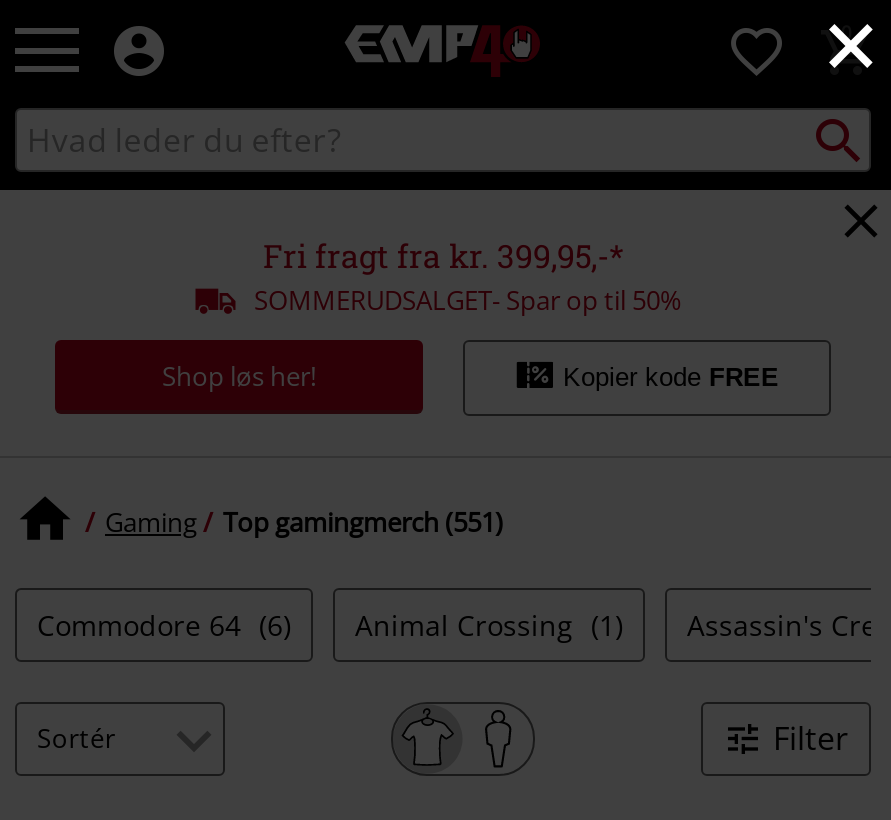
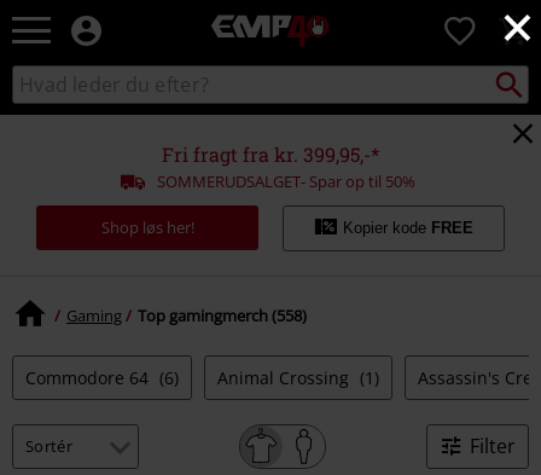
- Top gamingmerch (551)
+ Top gamingmerch (558)
